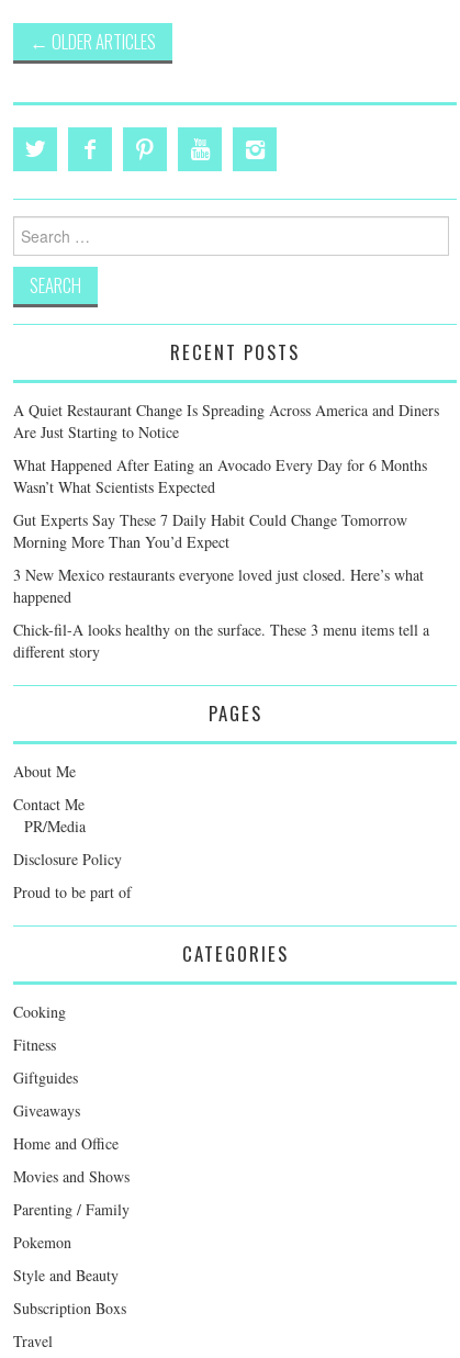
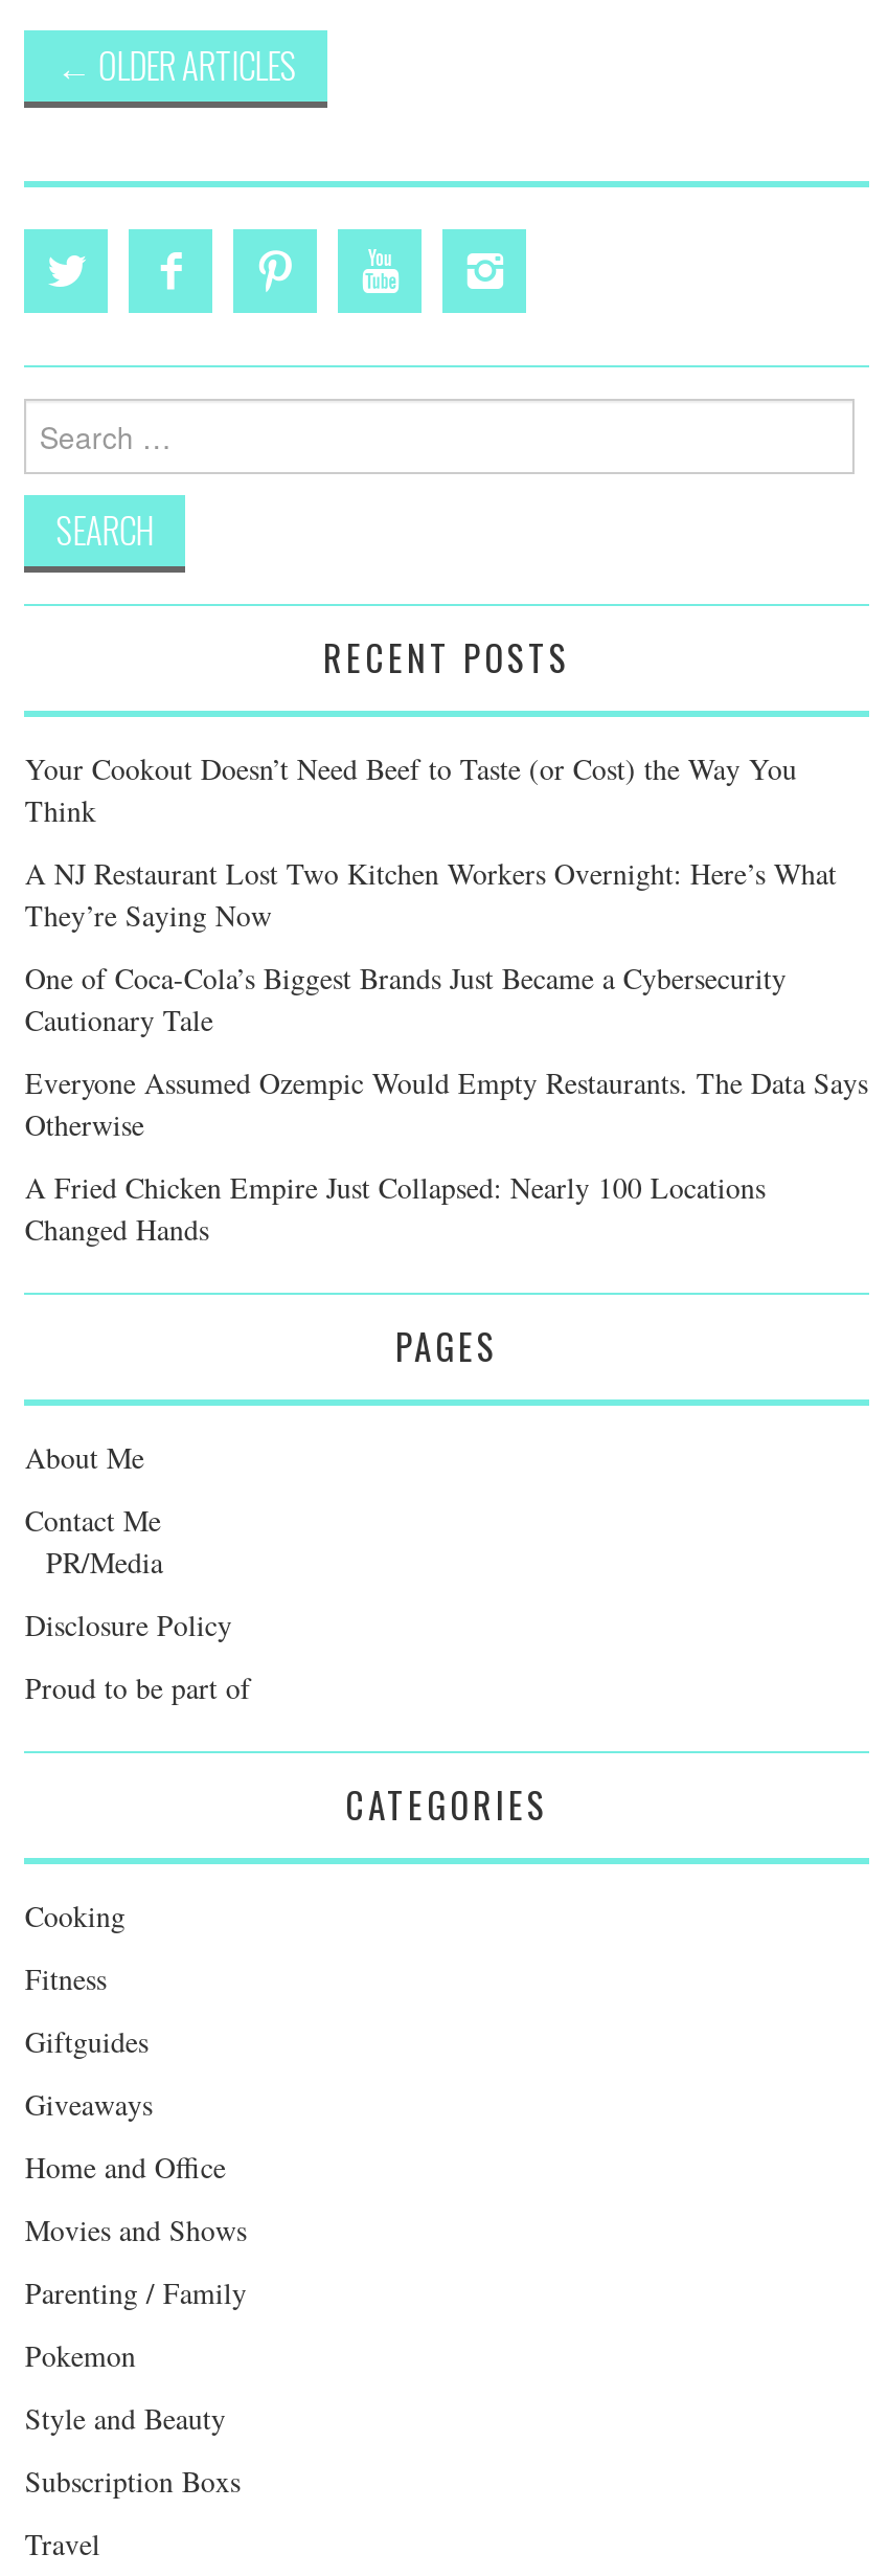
- A Quiet Restaurant Change Is Spreading Across America and Diners
- Are Just Starting to Notice
+ Your Cookout Doesn’t Need Beef to Taste (or Cost) the Way You
+ Think

- What Happened After Eating an Avocado Every Day for 6 Months
- Wasn’t What Scientists Expected
+ A NJ Restaurant Lost Two Kitchen Workers Overnight: Here’s What
+ They’re Saying Now

- Gut Experts Say These 7 Daily Habit Could Change Tomorrow
- Morning More Than You’d Expect
+ One of Coca-Cola’s Biggest Brands Just Became a Cybersecurity
+ Cautionary Tale

- 3 New Mexico restaurants everyone loved just closed. Here’s what
- happened
+ Everyone Assumed Ozempic Would Empty Restaurants. The Data Says
+ Otherwise

- Chick-fil-A looks healthy on the surface. These 3 menu items tell a
- different story
+ A Fried Chicken Empire Just Collapsed: Nearly 100 Locations
+ Changed Hands
